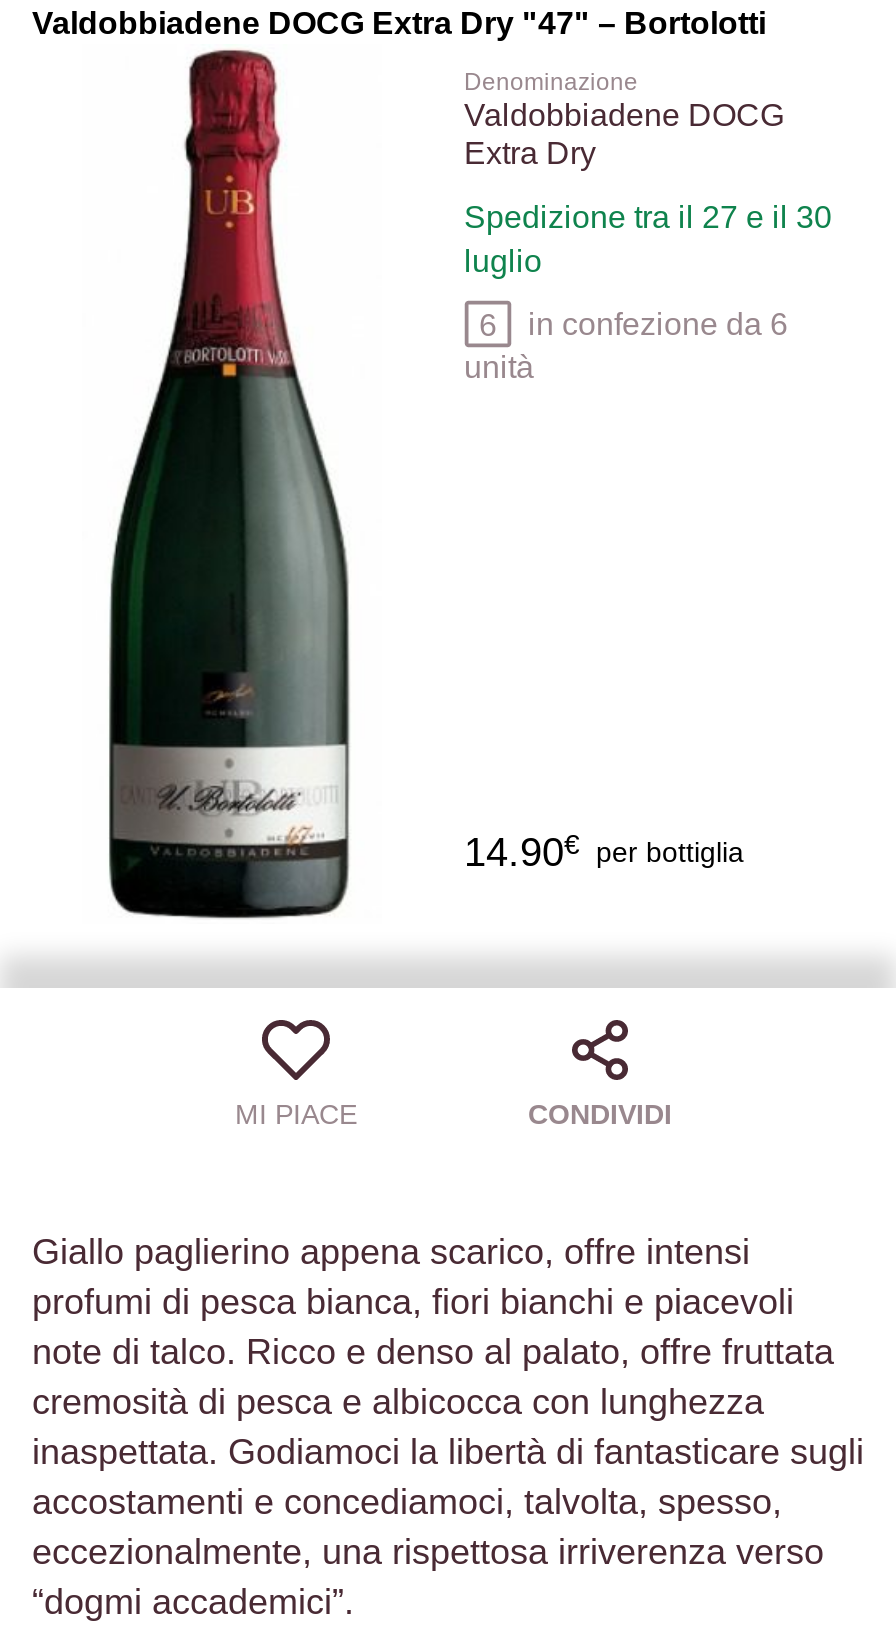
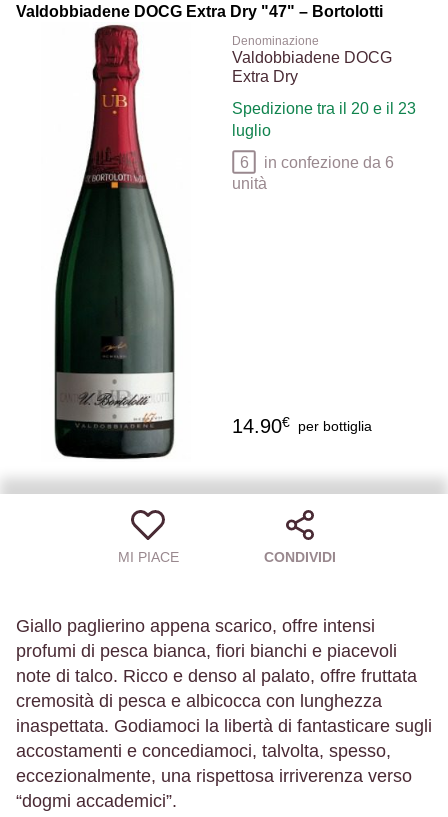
- Spedizione tra il 27 e il 30
+ Spedizione tra il 20 e il 23
